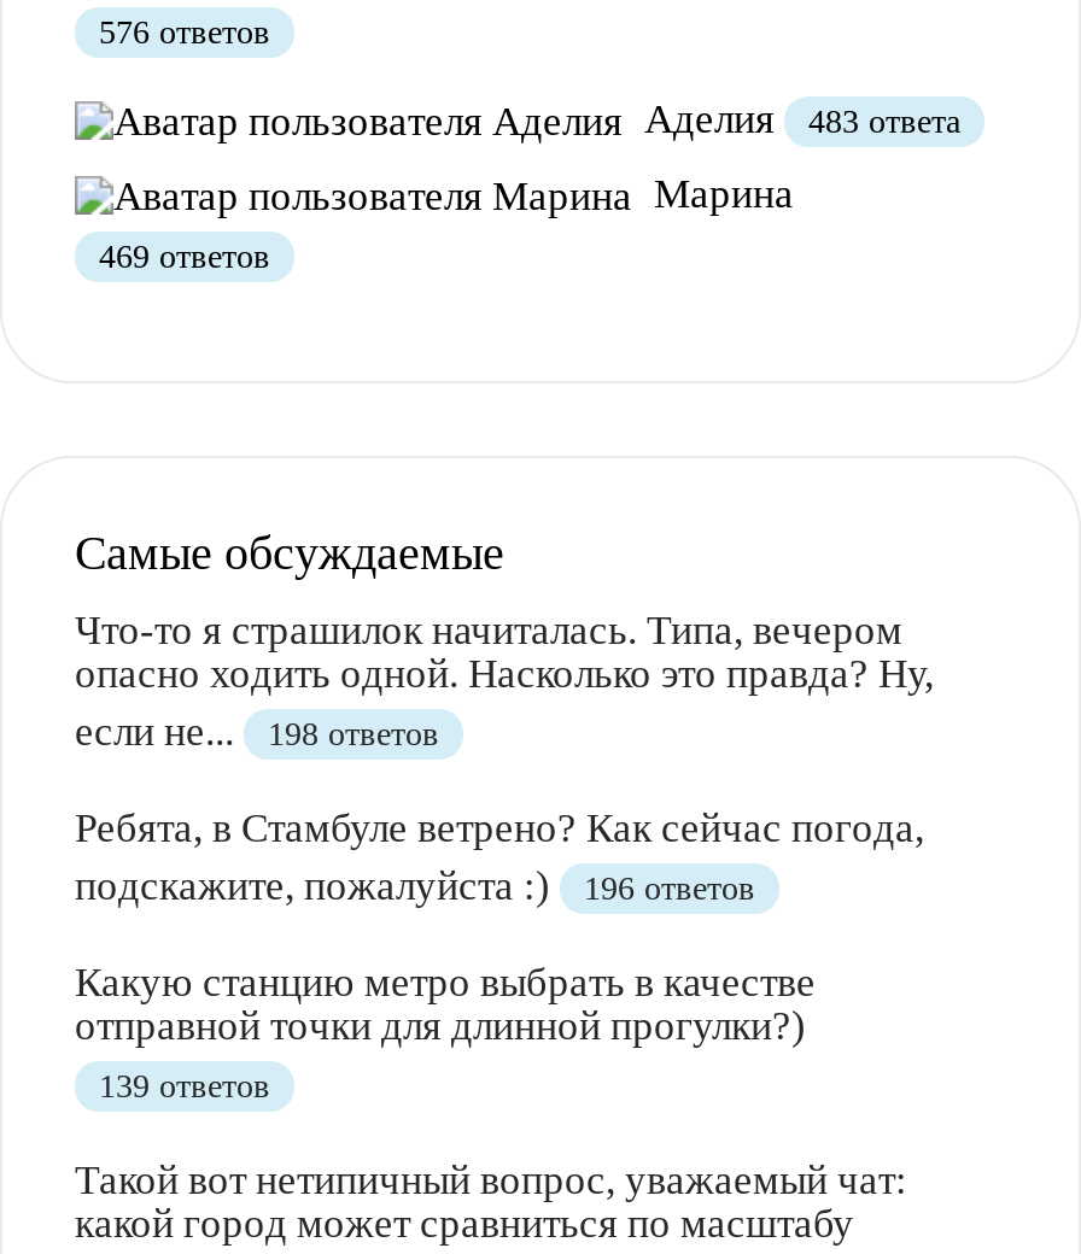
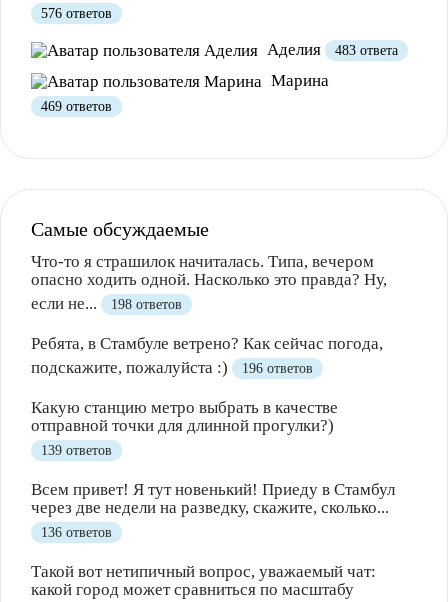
+ Всем привет! Я тут новенький! Приеду в Стамбул
+ через две недели на разведку, скажите, сколько...
+ 136 ответов
